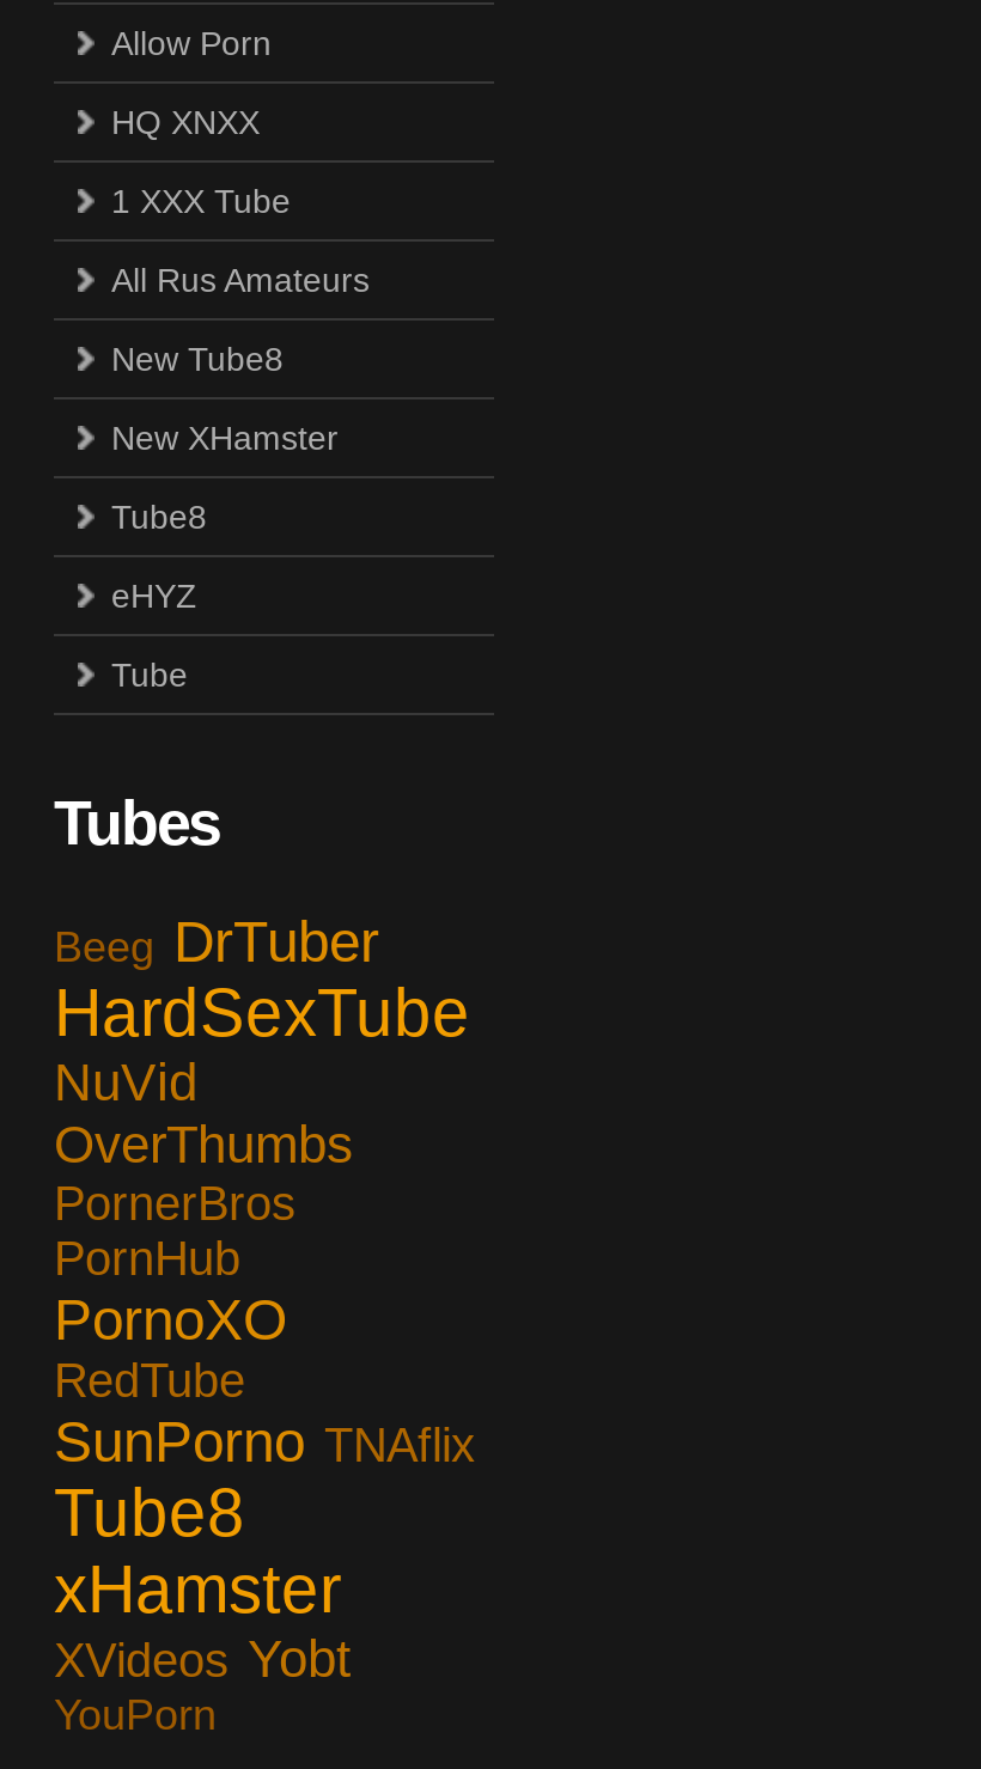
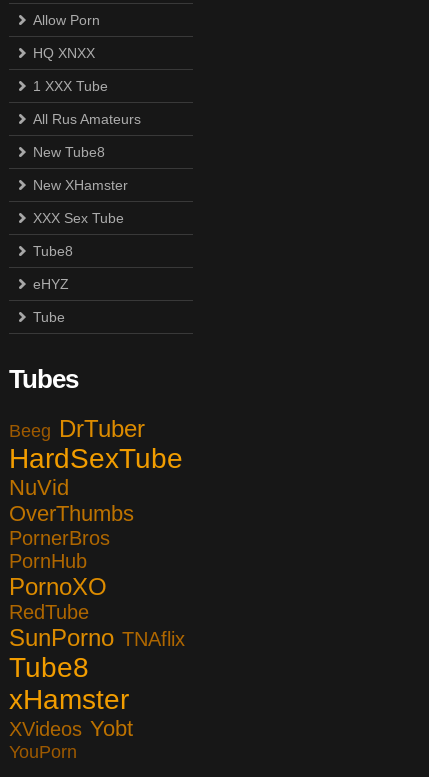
+ XXX Sex Tube
